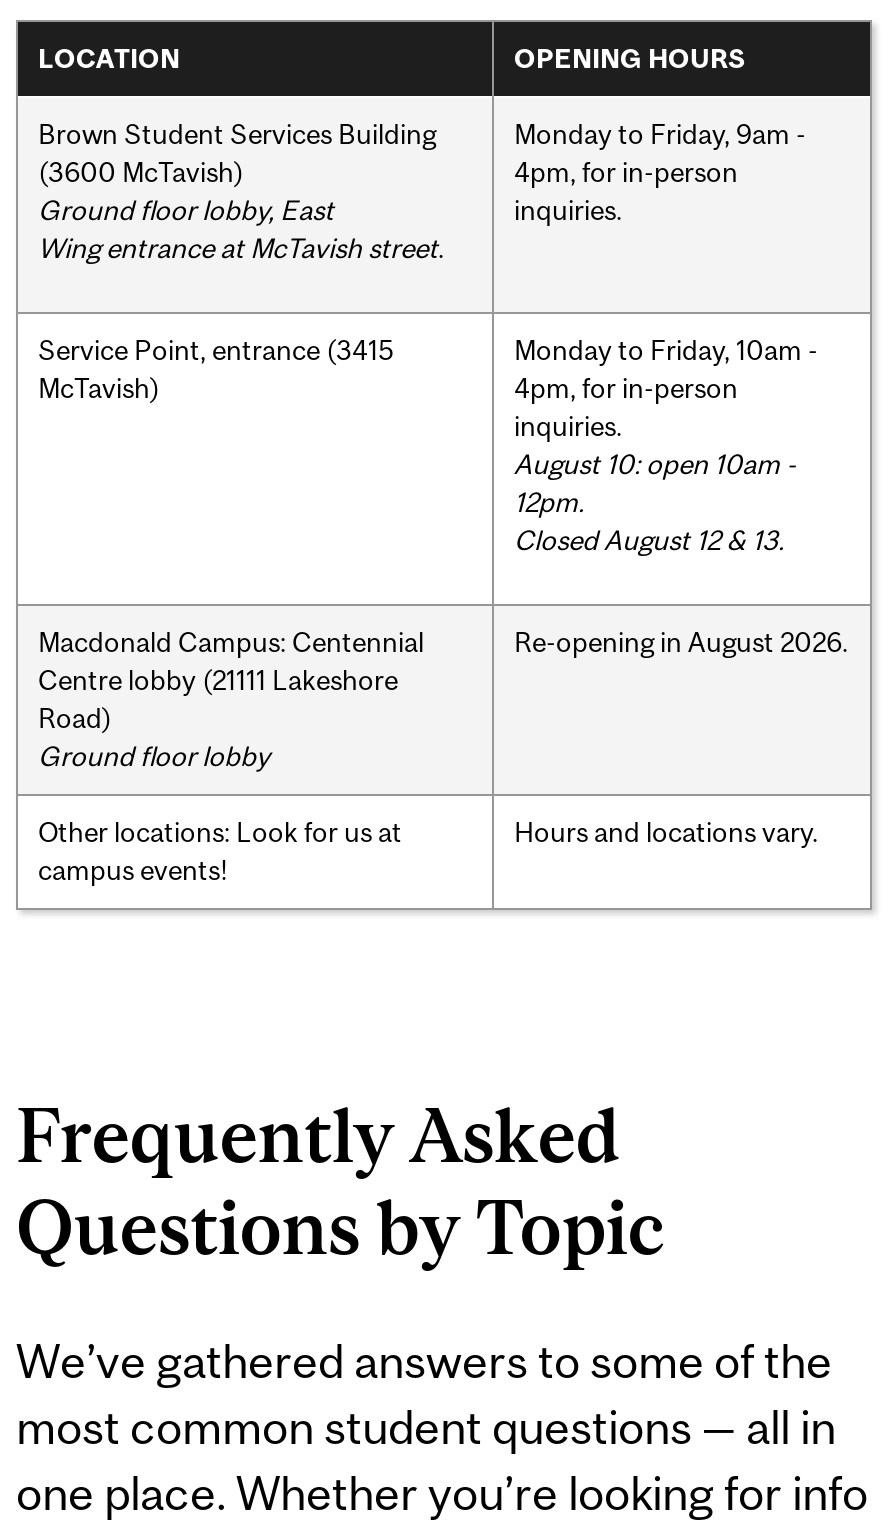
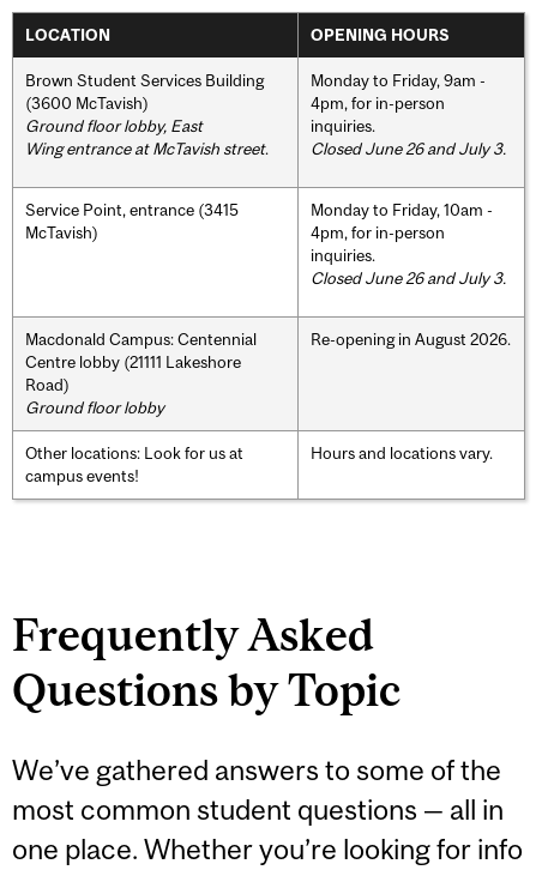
+ Closed June 26 and July 3.

- August 10: open 10am -
- 12pm.
- Closed August 12 & 13.
+ Closed June 26 and July 3.
